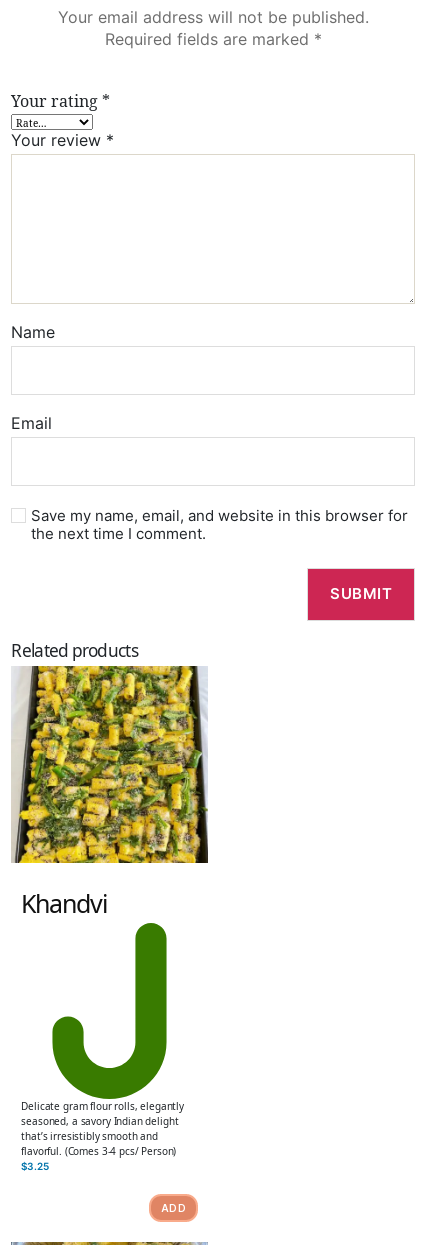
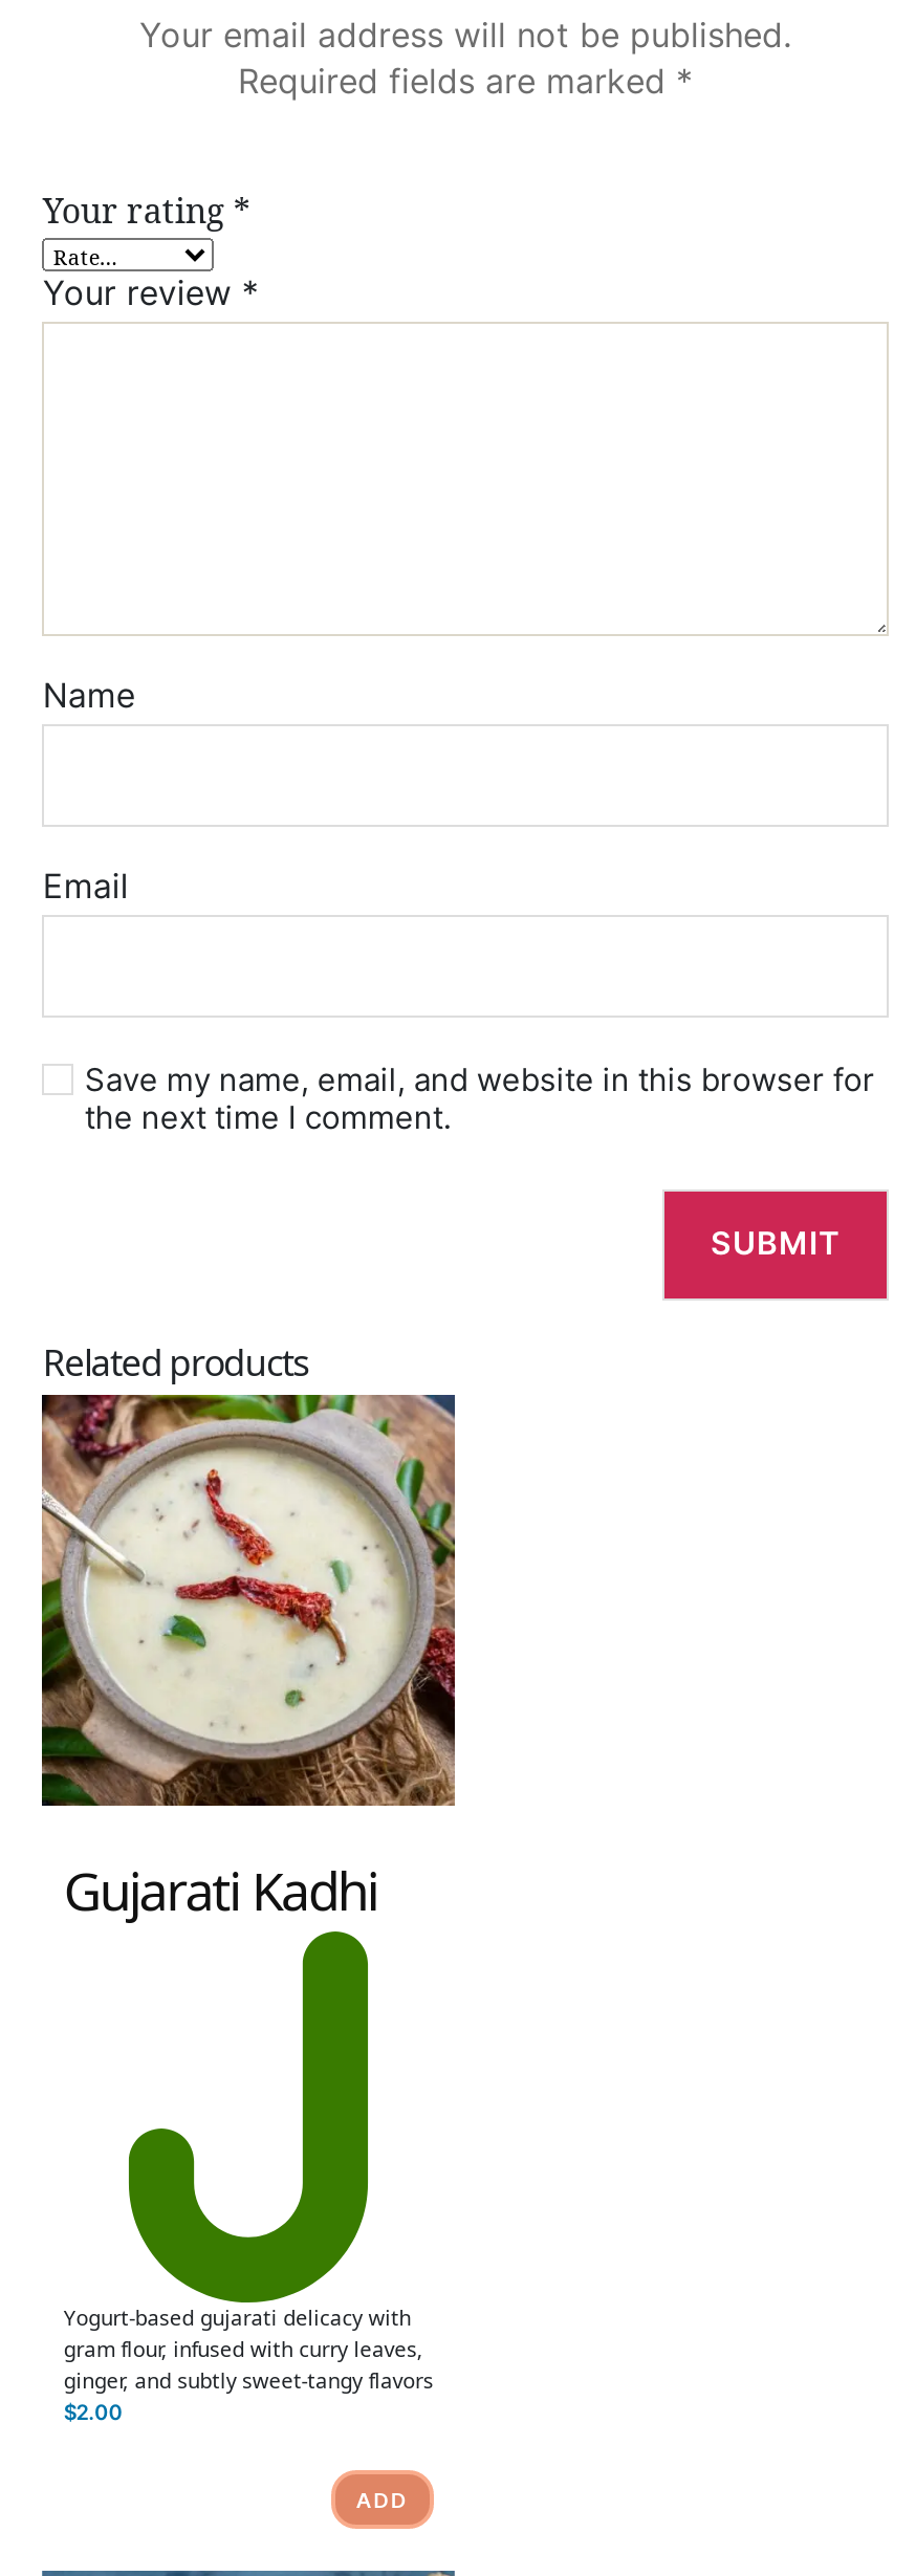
- [image]
- Khandvi
+ [image]
+ Gujarati Kadhi

- Delicate gram flour rolls, elegantly
- seasoned, a savory Indian delight
- that’s irresistibly smooth and
- flavorful. (Comes 3-4 pcs/ Person)
- $3.25
+ Yogurt-based gujarati delicacy with
+ gram flour, infused with curry leaves,
+ ginger, and subtly sweet-tangy flavors
+ $2.00
